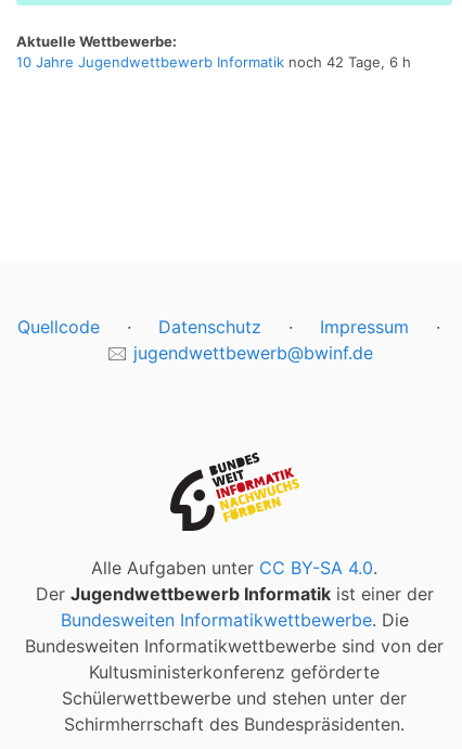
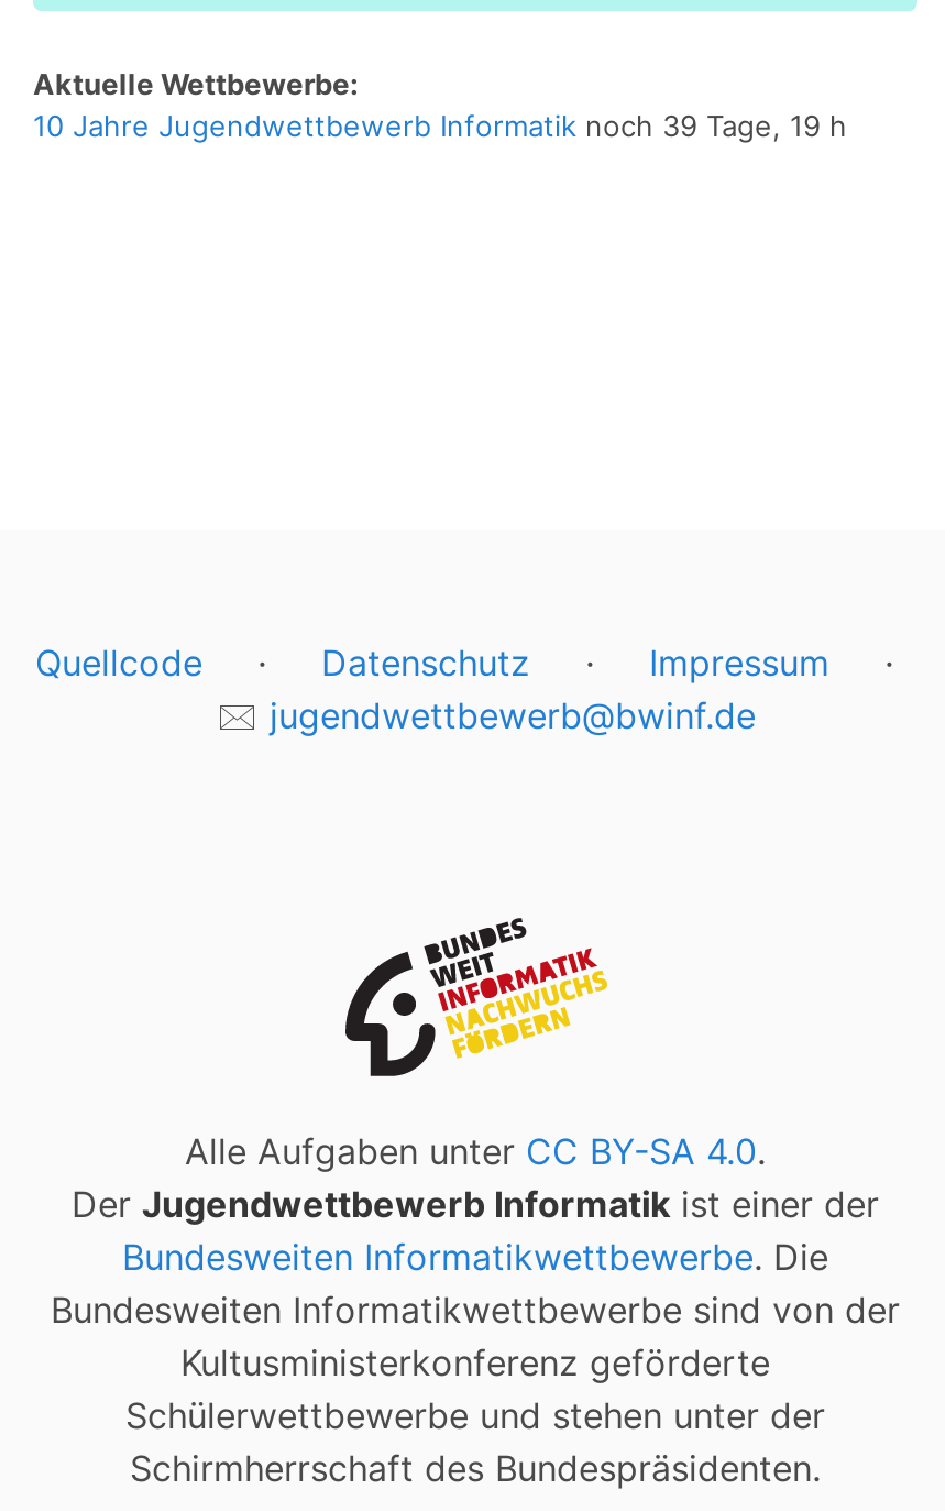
- 10 Jahre Jugendwettbewerb Informatik noch 42 Tage, 6 h
+ 10 Jahre Jugendwettbewerb Informatik noch 39 Tage, 19 h
